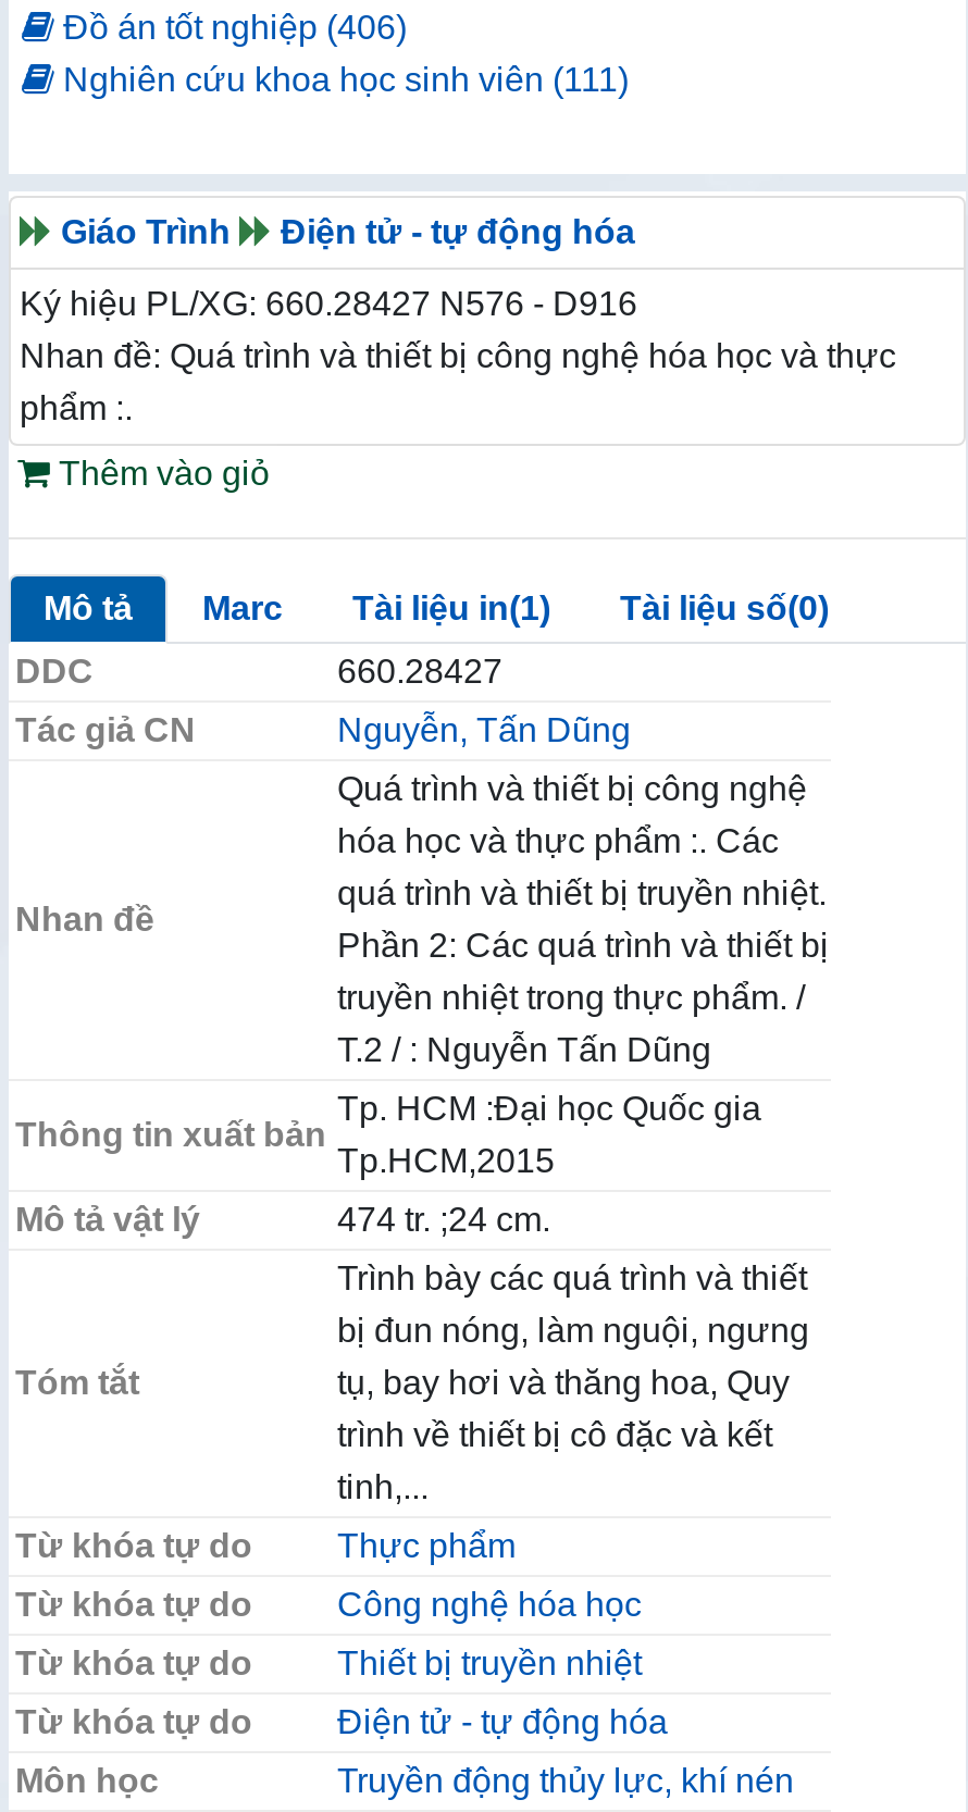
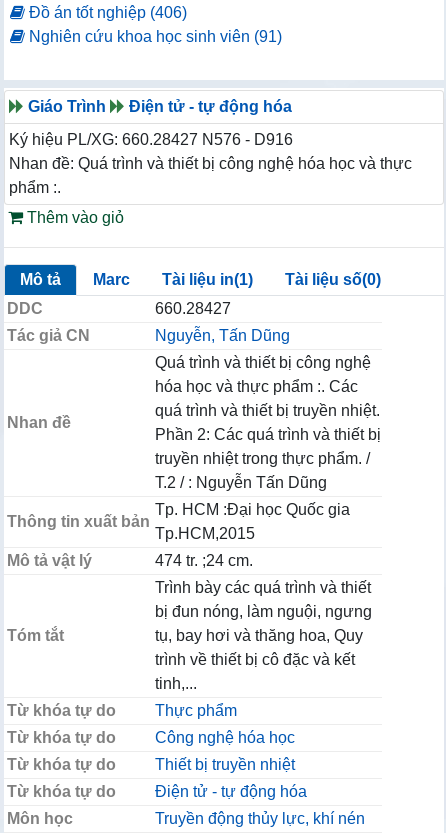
- Nghiên cứu khoa học sinh viên (111)
+ Nghiên cứu khoa học sinh viên (91)
